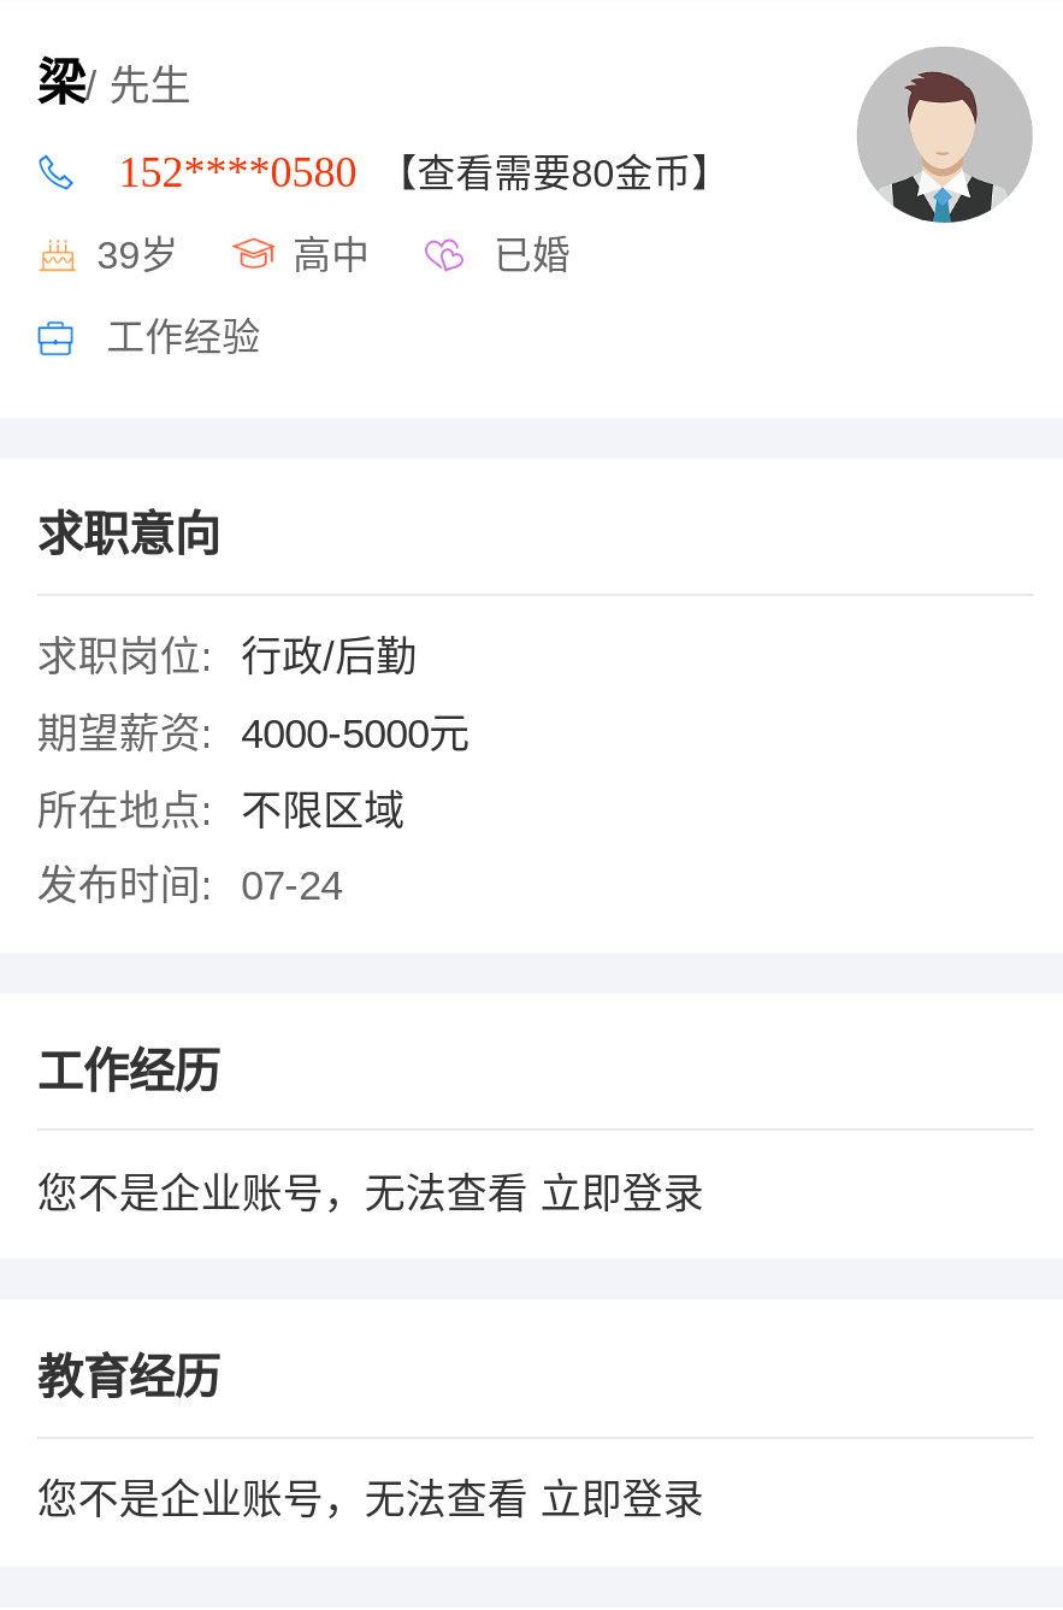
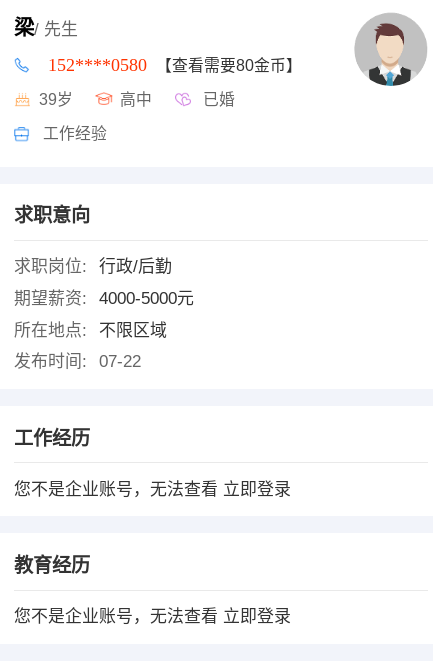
- 发布时间: 07-24
+ 发布时间: 07-22
